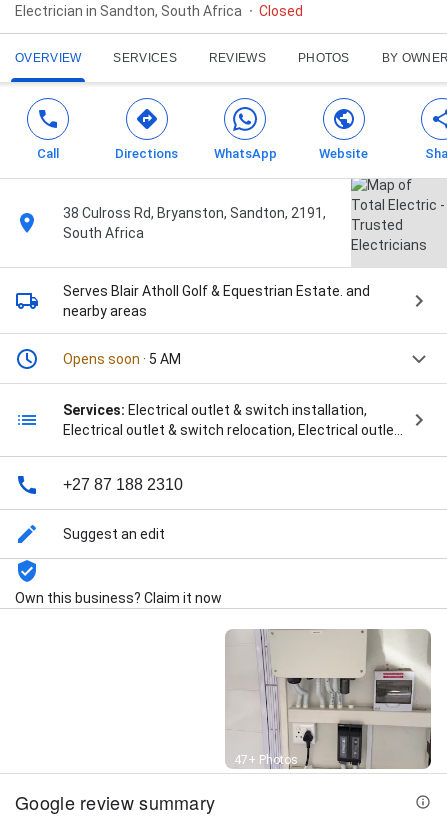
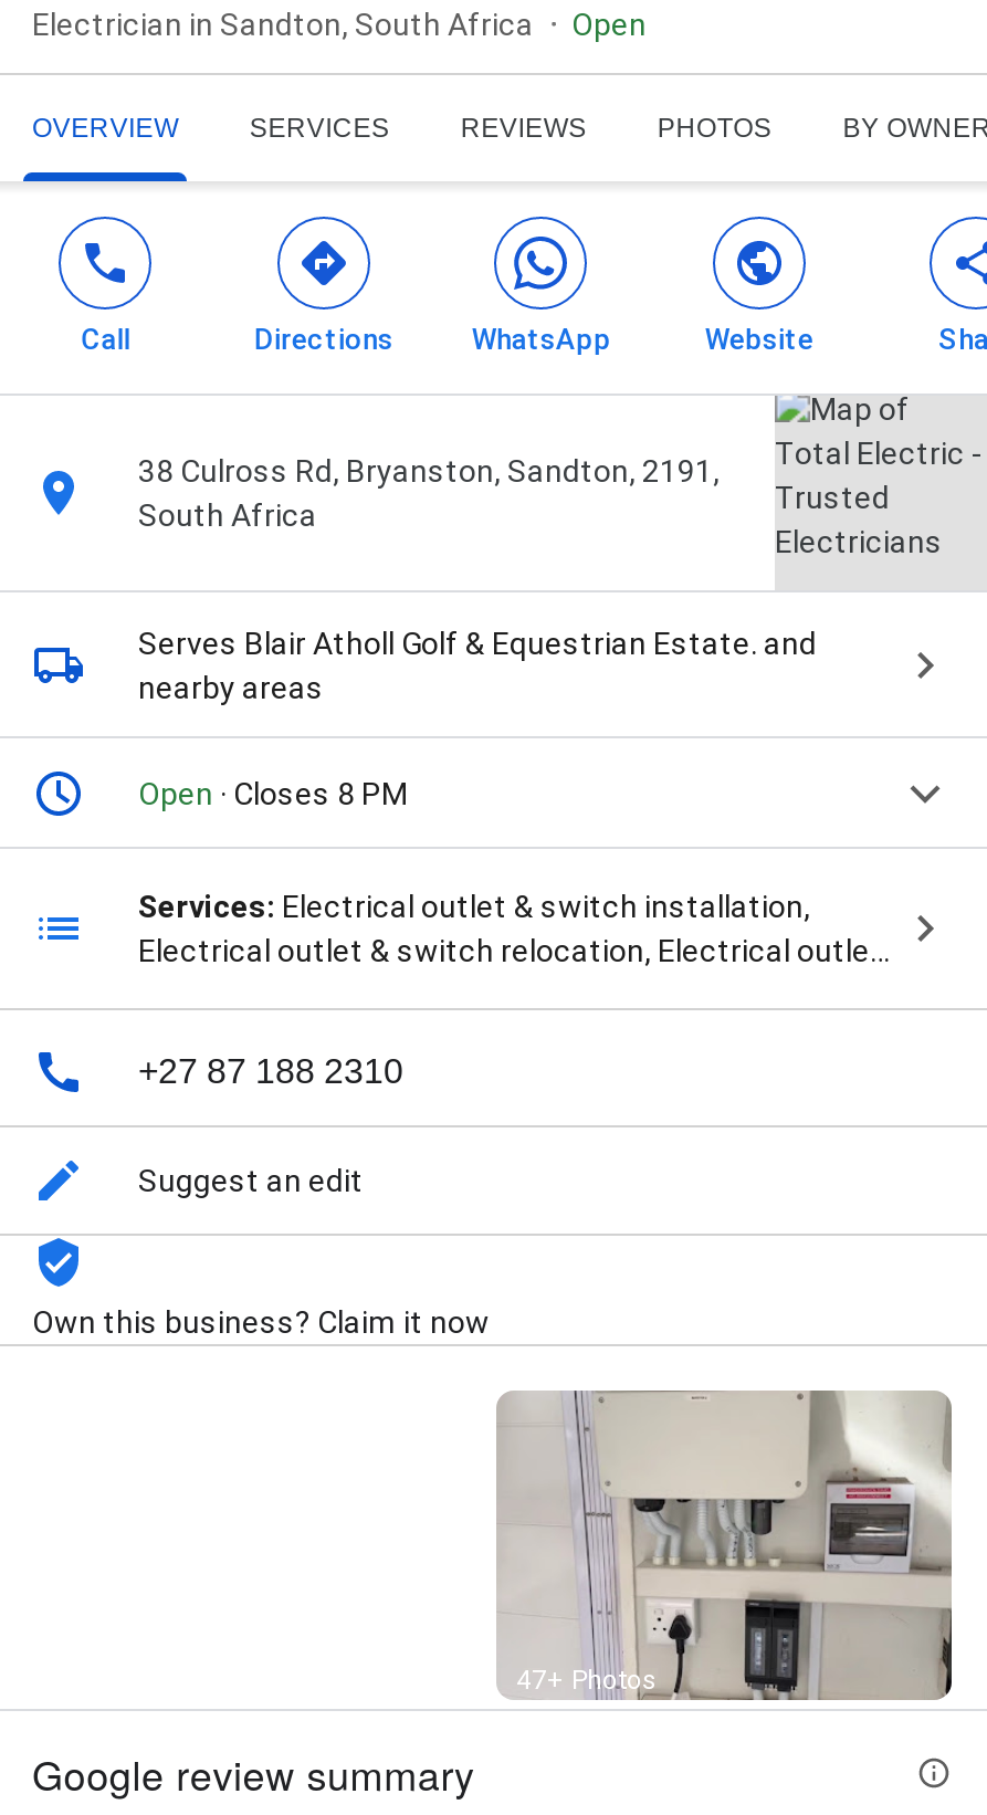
- Closed
+ Open

- Opens soon · 5 AM
+ Open · Closes 8 PM
